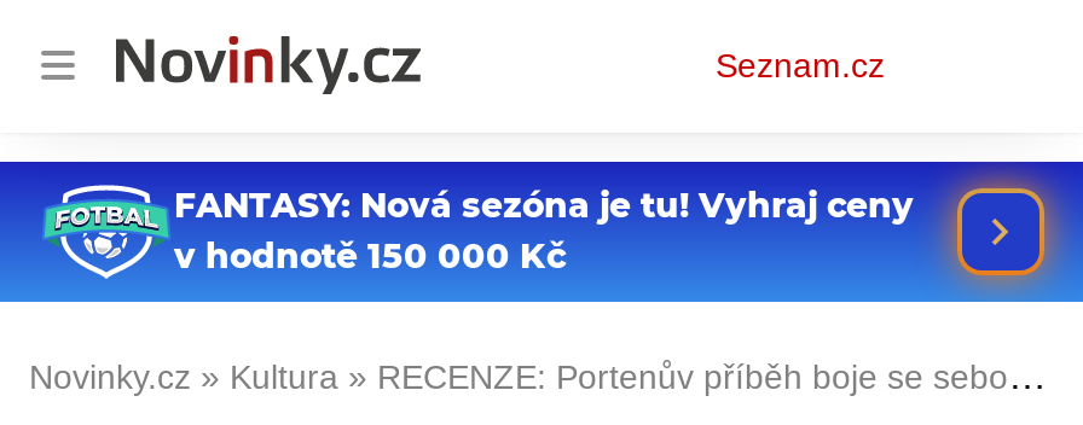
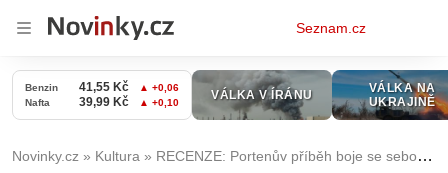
- [image]
+ [image]
